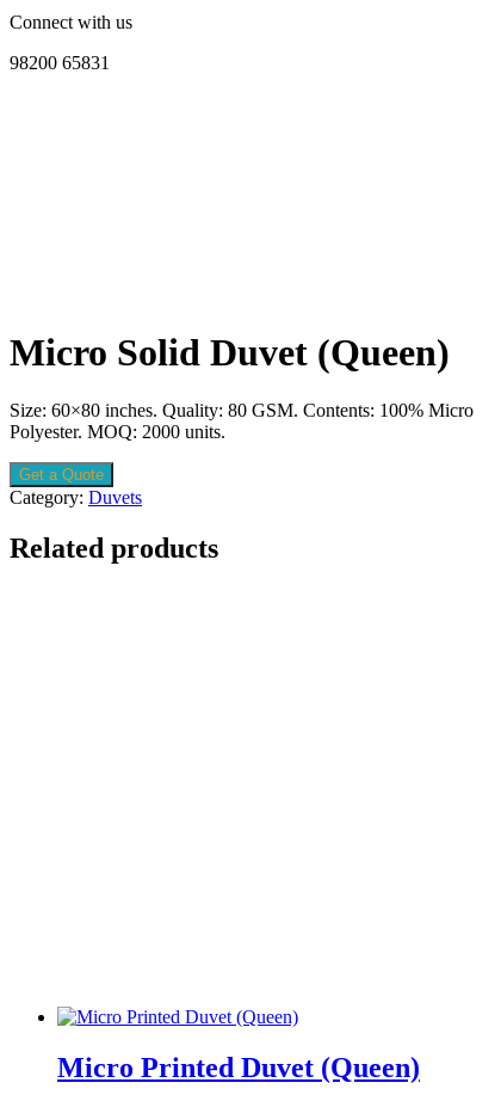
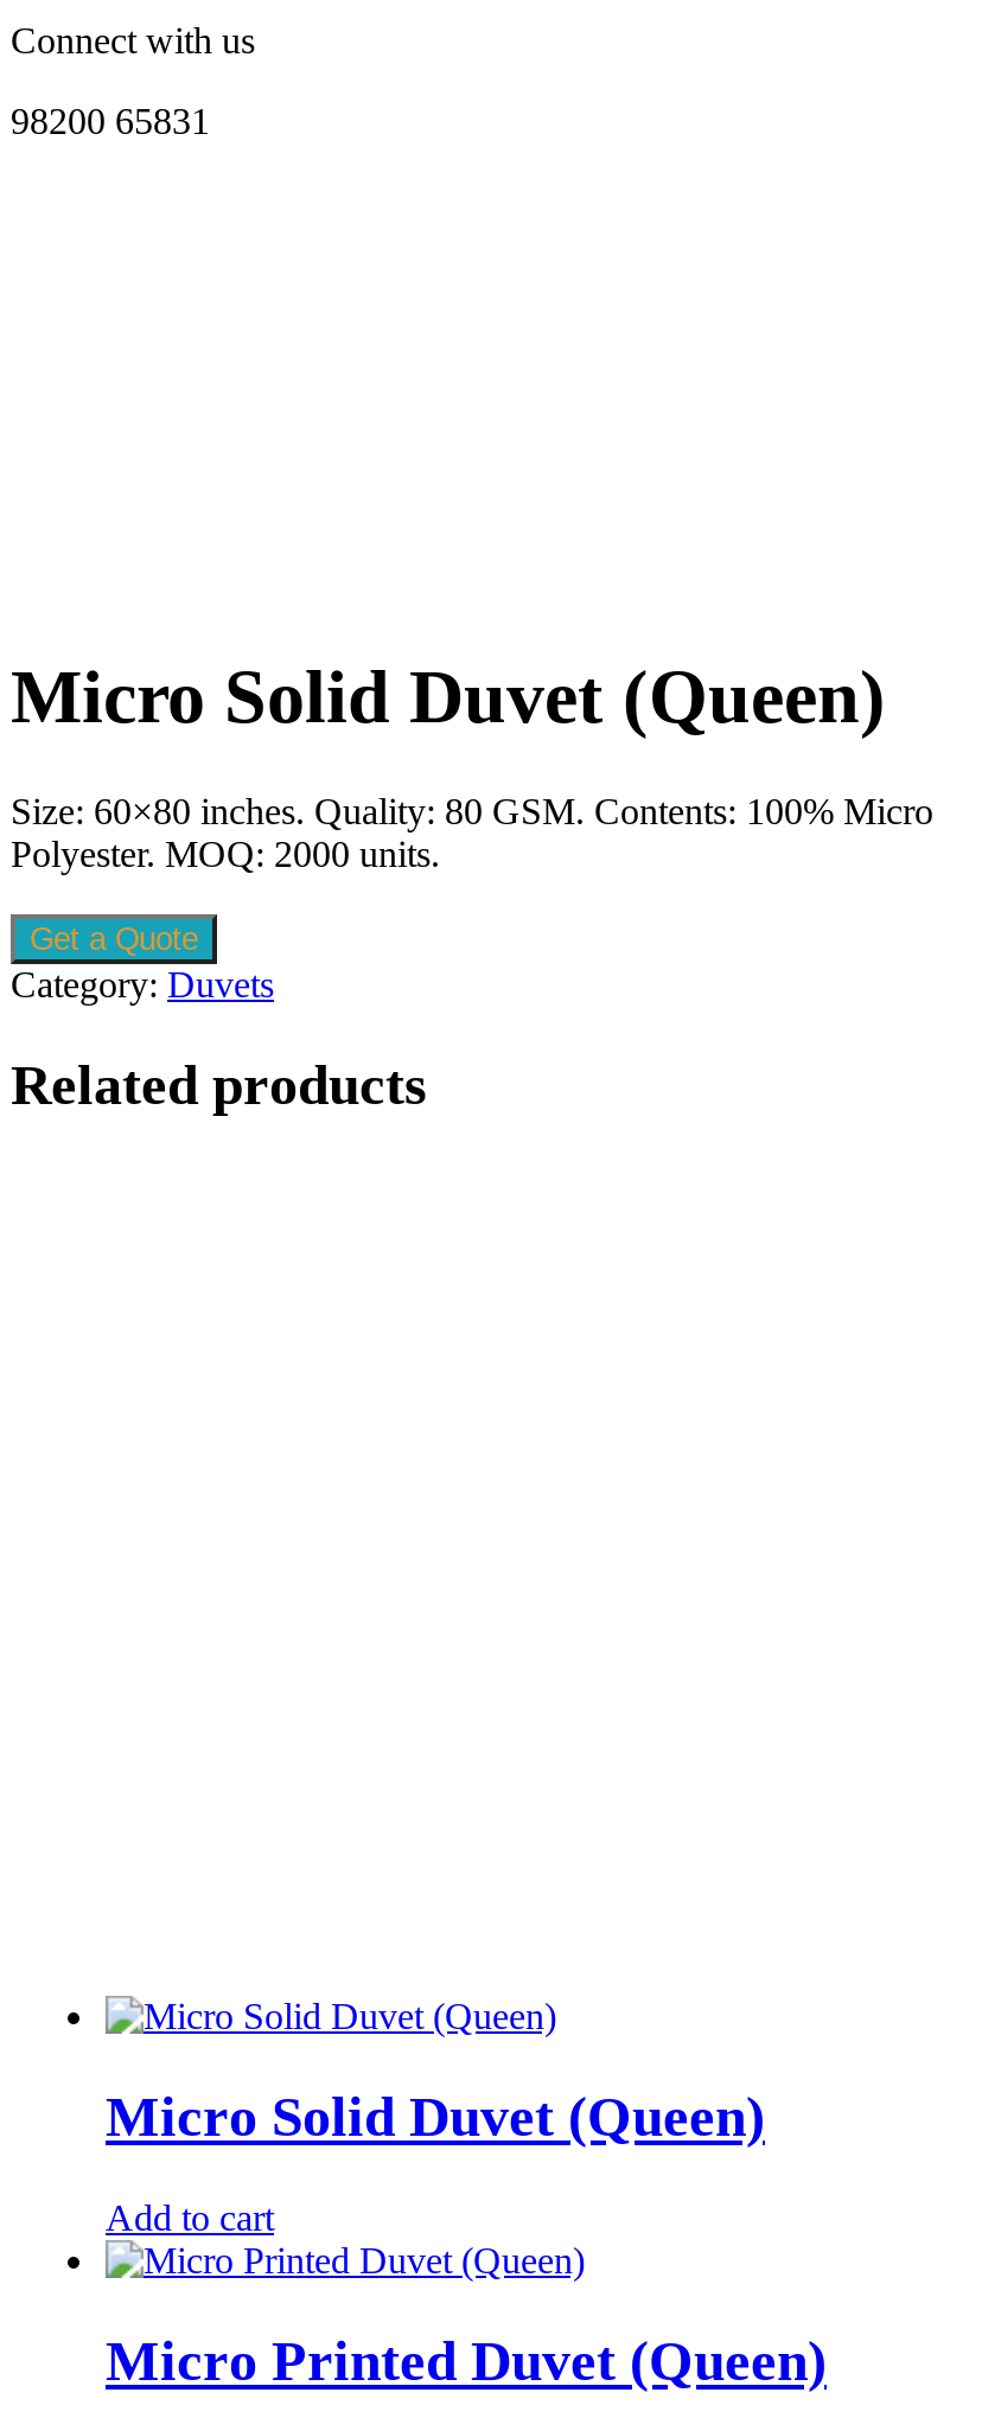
+ Micro Solid Duvet (Queen)
+ Add to cart
